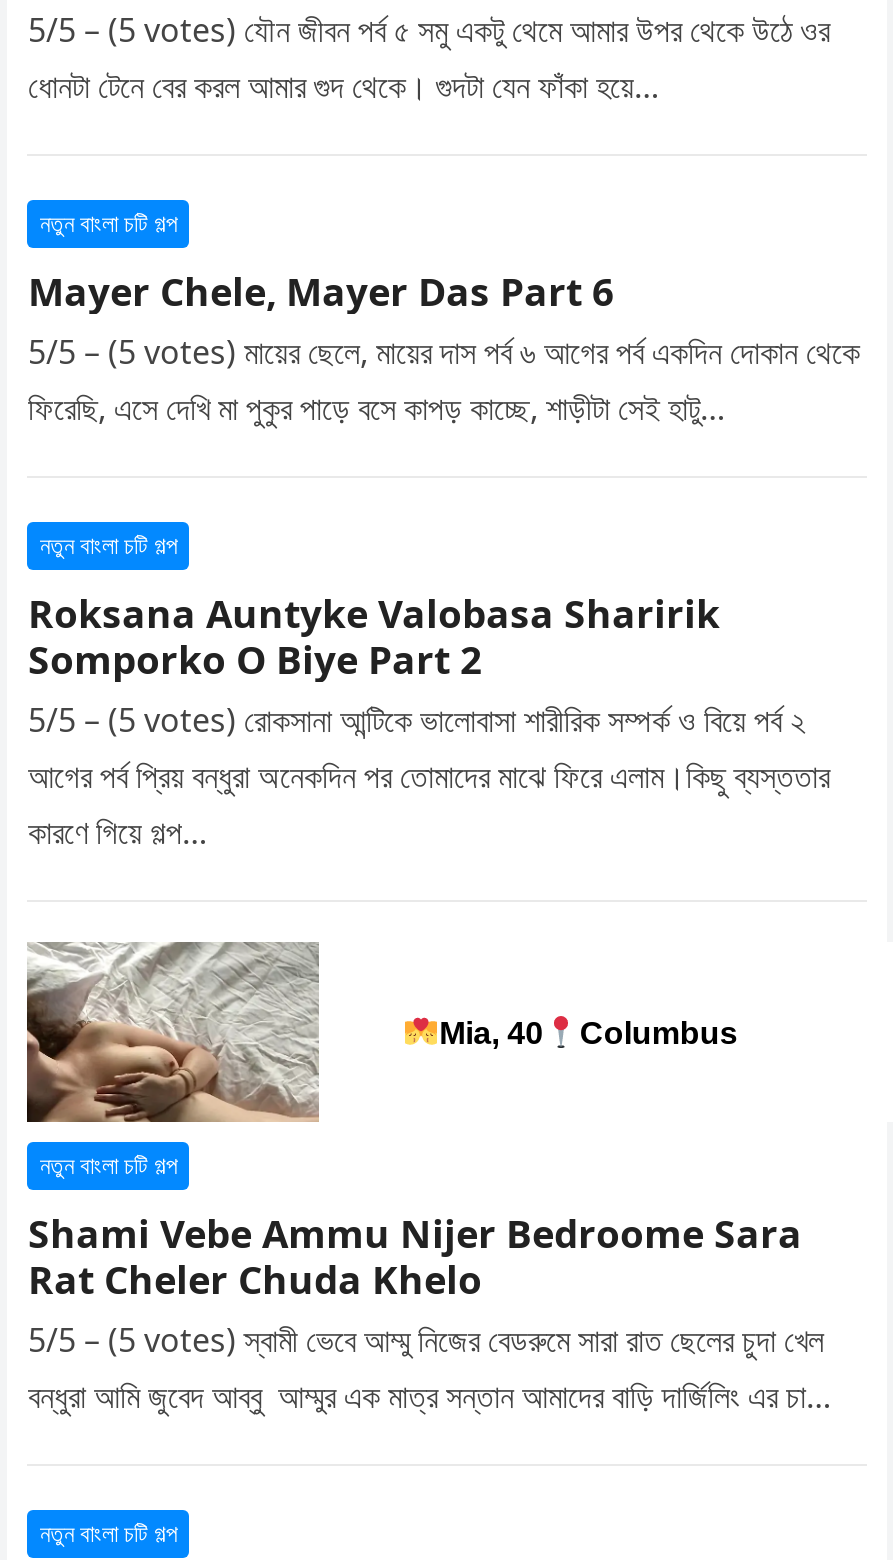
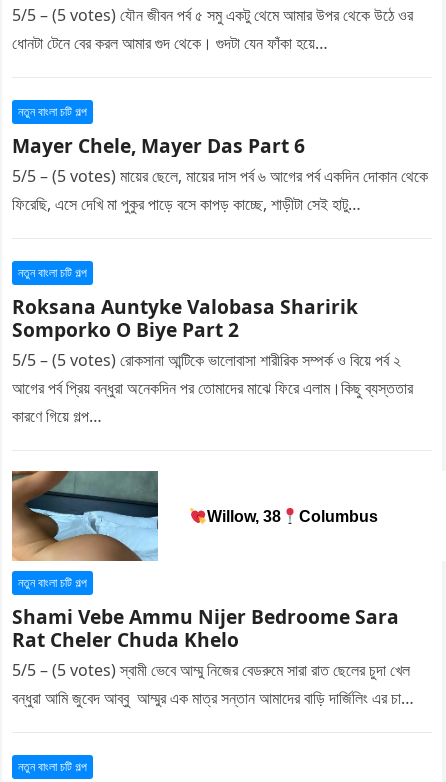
- [image]
+ [image]

- Mia, 40 Columbus
+ Willow, 38 Columbus
